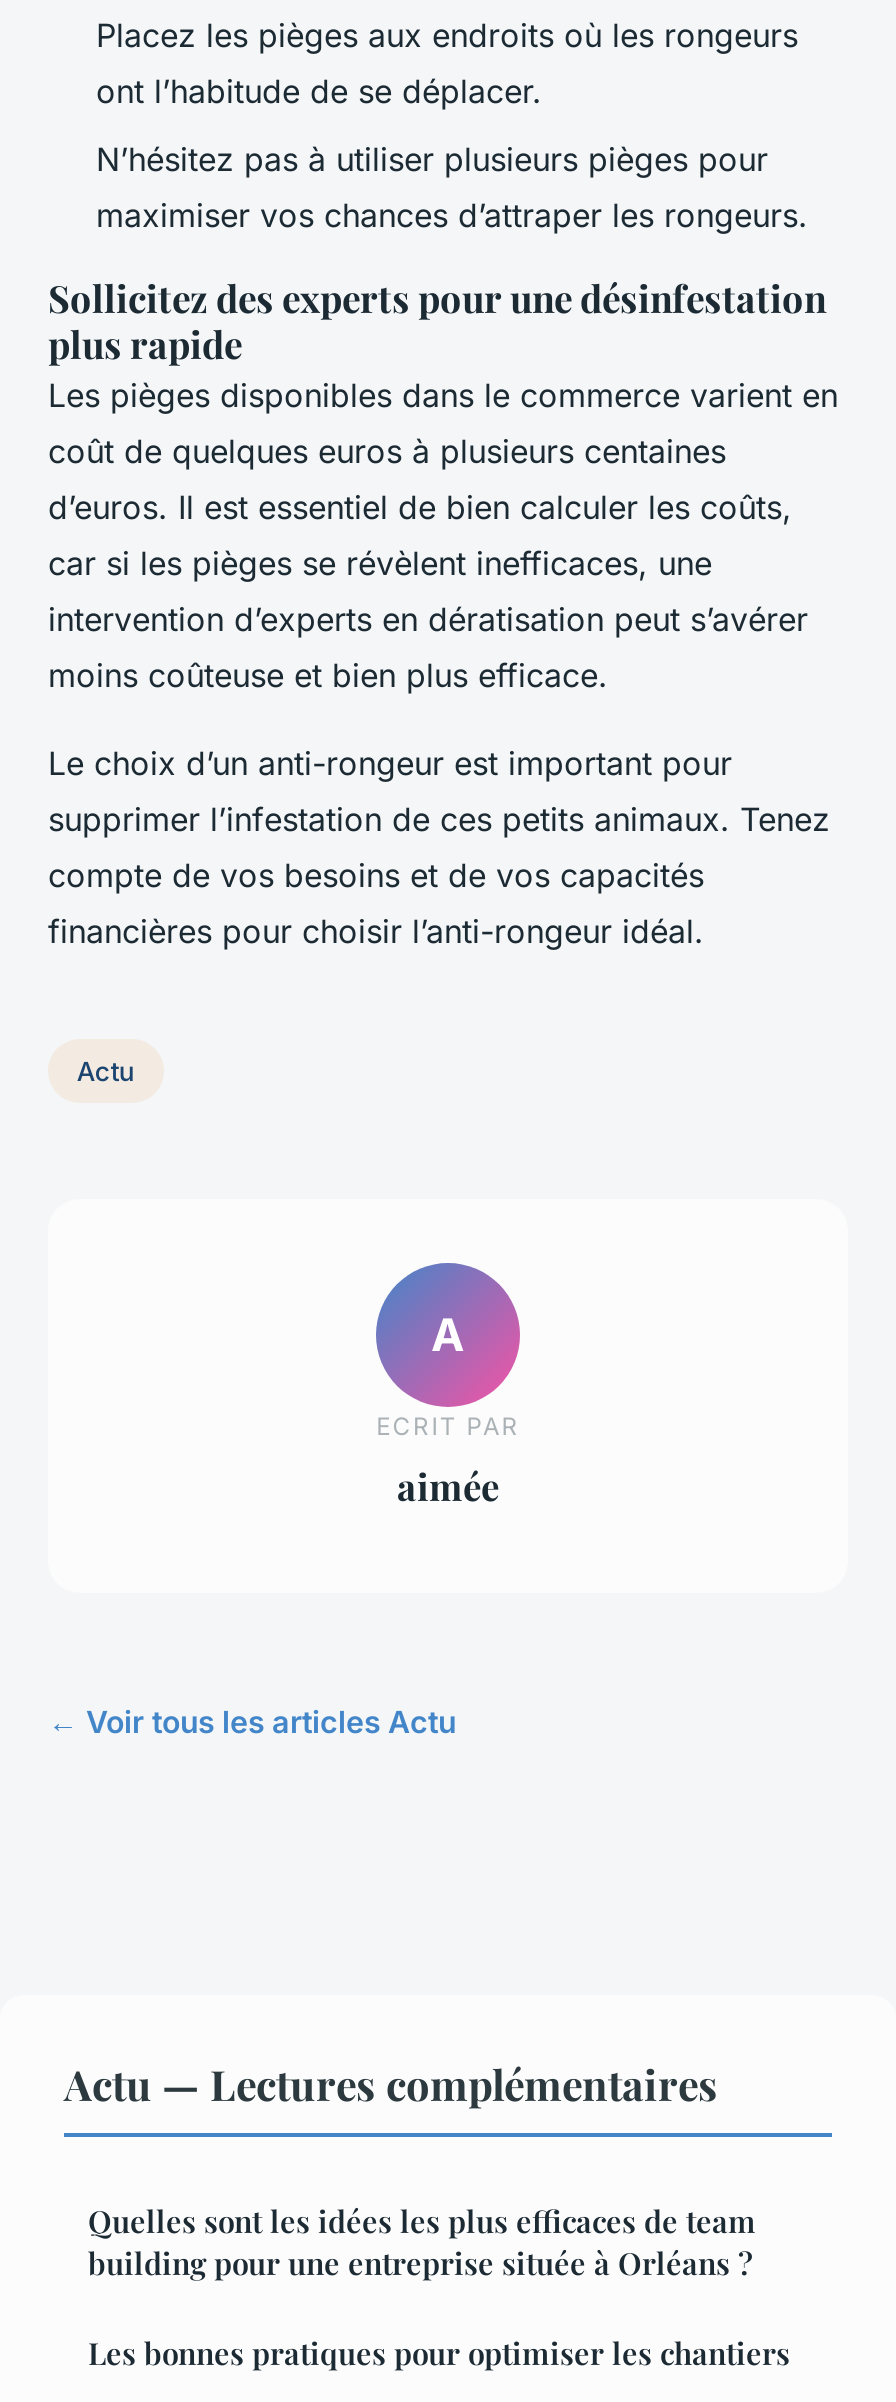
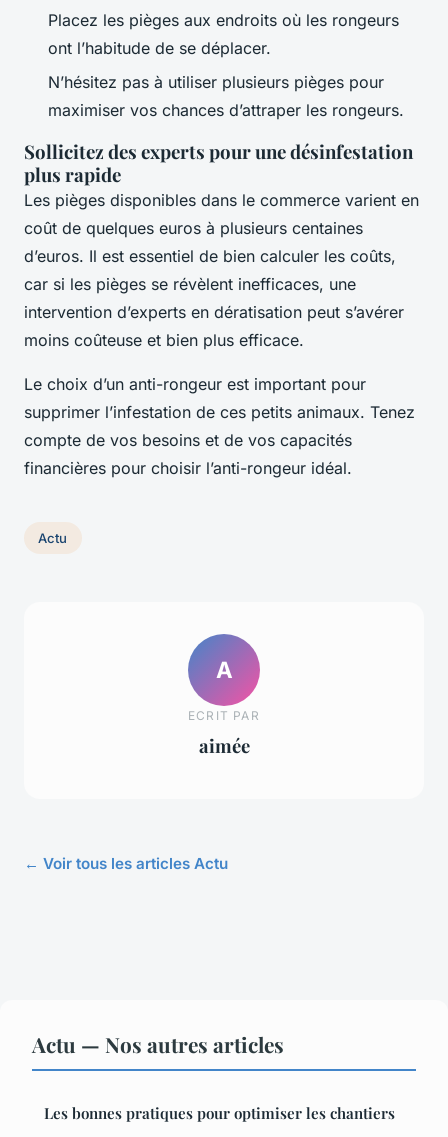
- Actu — Lectures complémentaires
- Quelles sont les idées les plus efficaces de team
- building pour une entreprise située à Orléans ?
+ Actu — Nos autres articles
